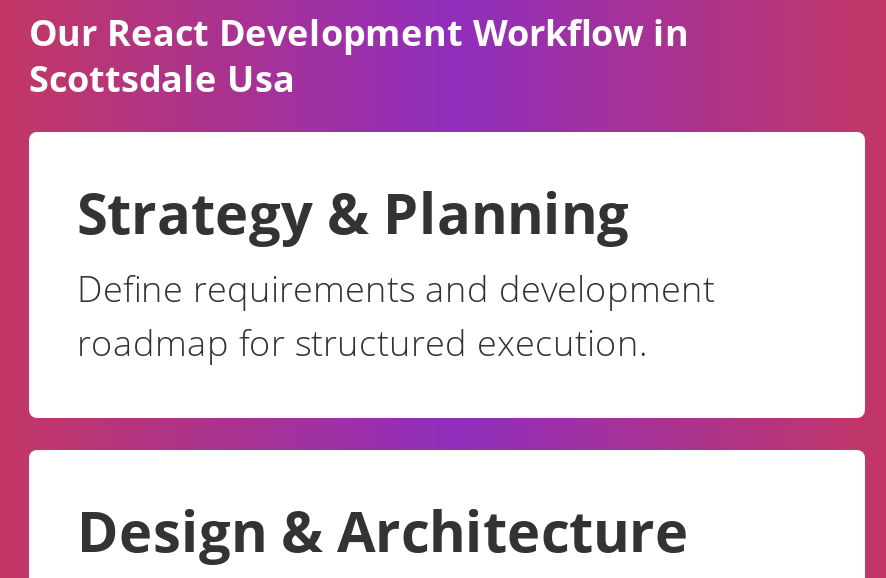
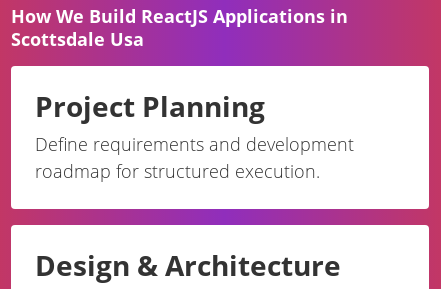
- Our React Development Workflow in
+ How We Build ReactJS Applications in

- Strategy & Planning
+ Project Planning
